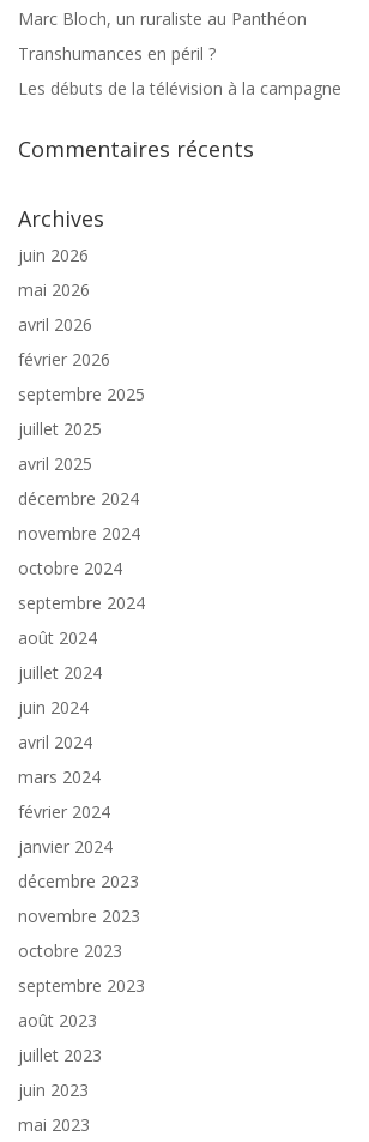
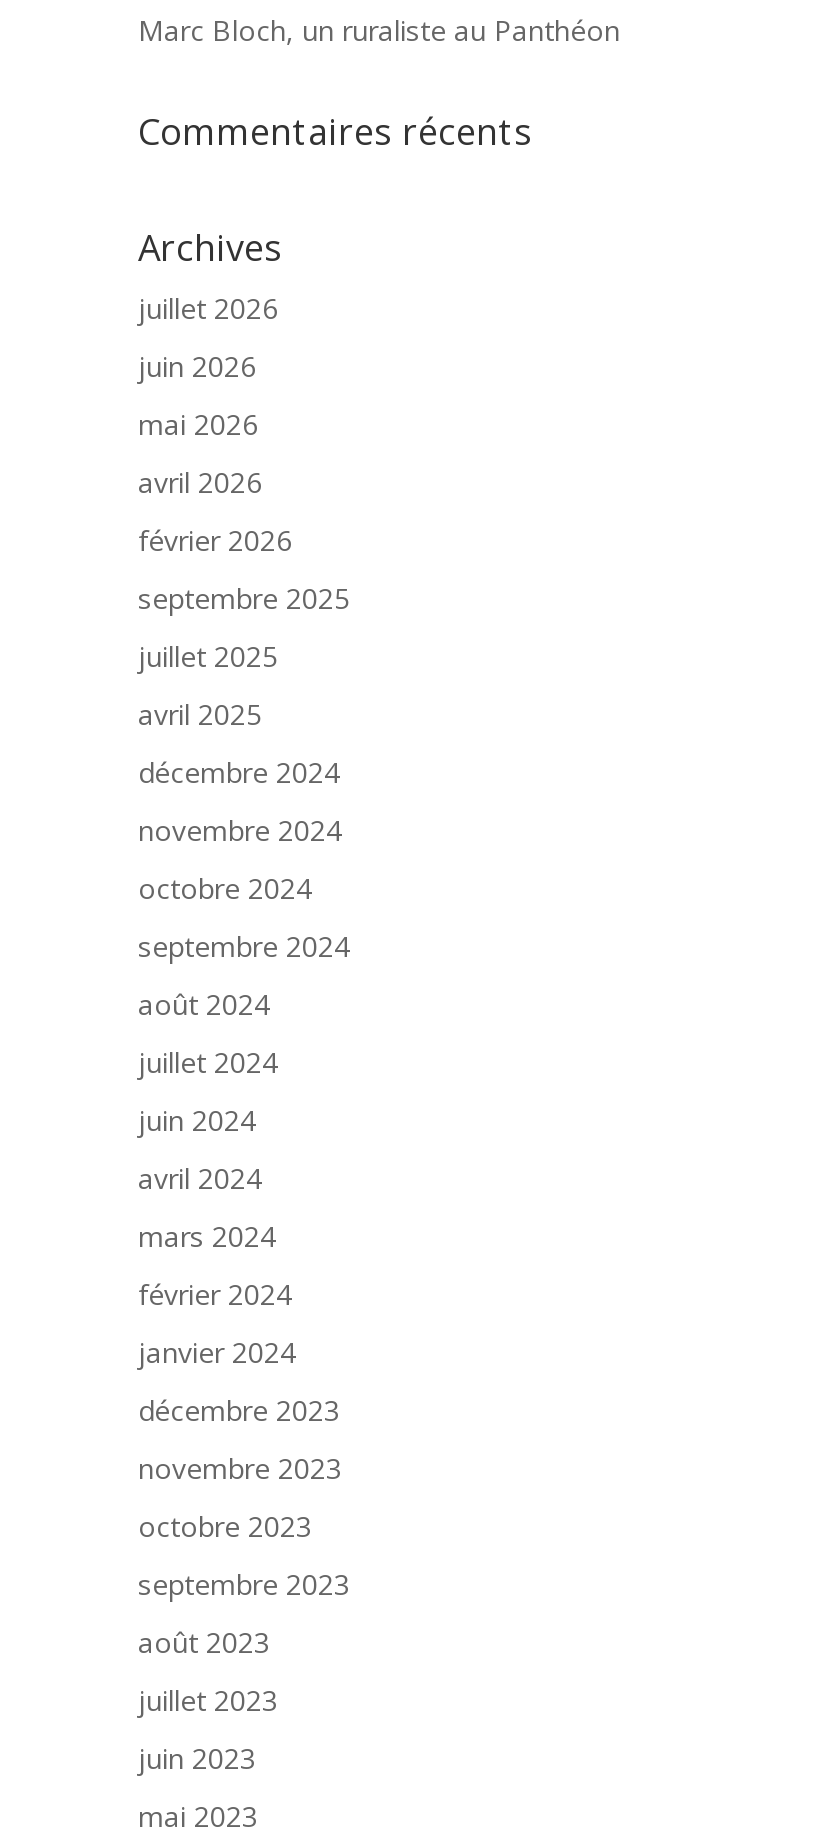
- Transhumances en péril ?
- Les débuts de la télévision à la campagne

moved up: Commentaires récents | Archives

+ juillet 2026
